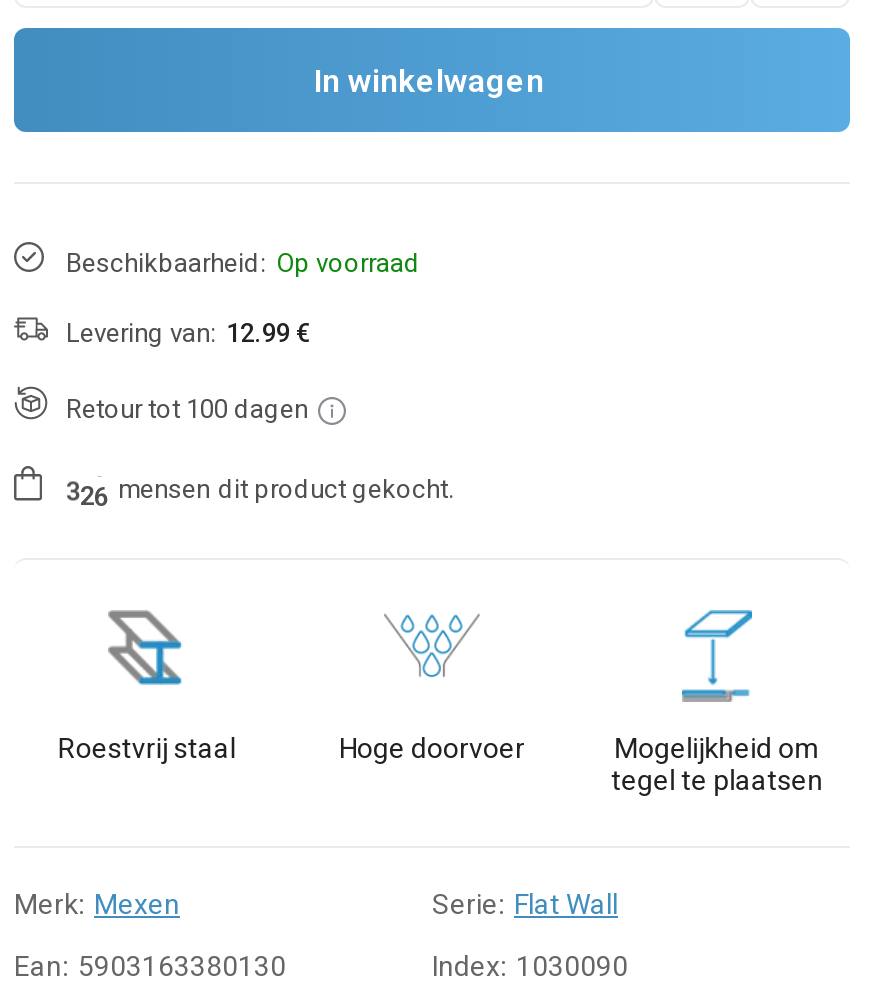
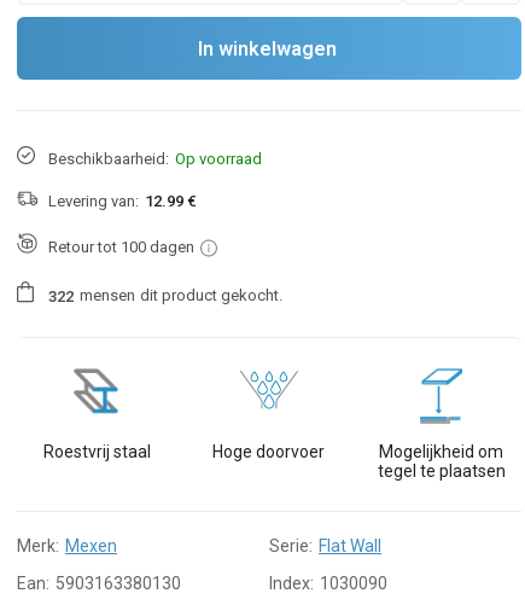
- 326 mensen dit product gekocht.
+ 322 mensen dit product gekocht.
